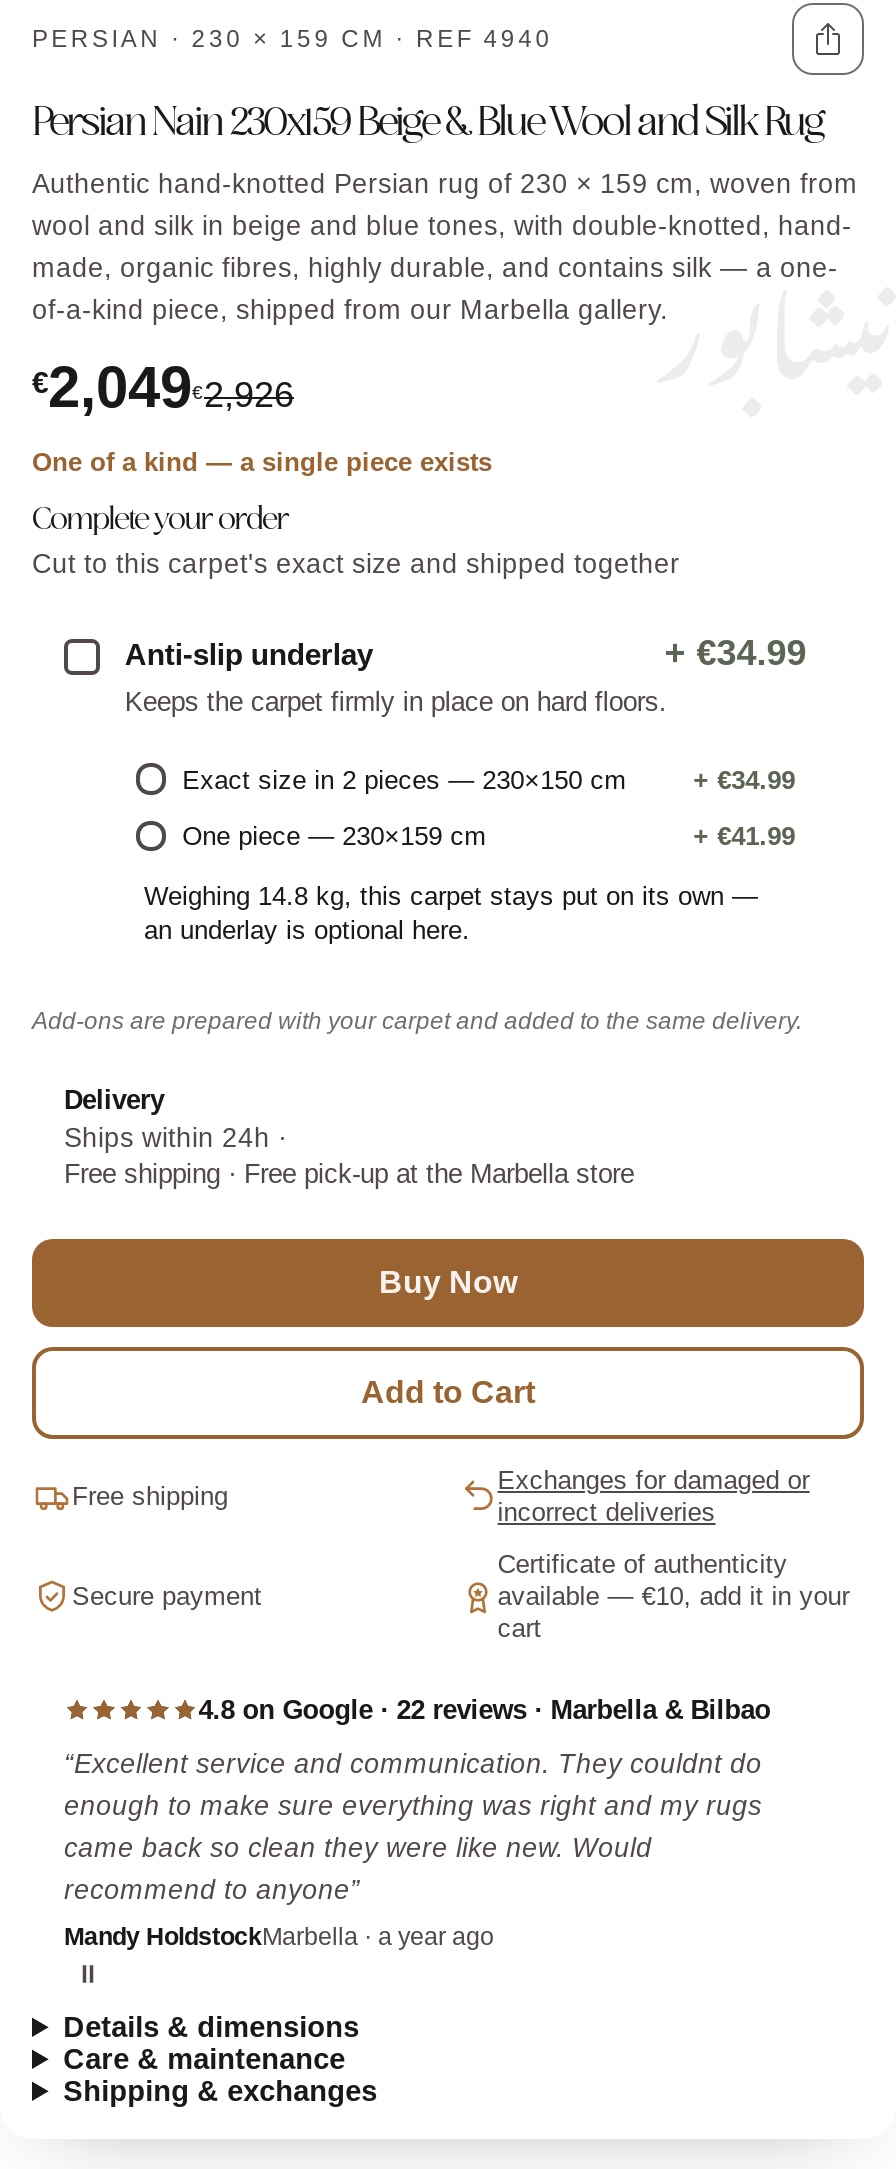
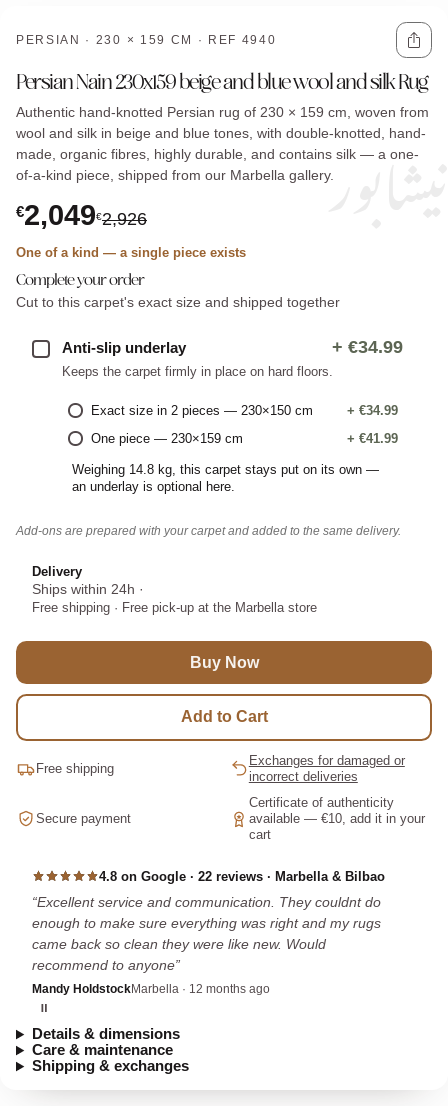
- Persian Nain 230x159 Beige & Blue Wool and Silk Rug
+ Persian Nain 230x159 beige and blue wool and silk Rug

- Mandy HoldstockMarbella · a year ago
+ Mandy HoldstockMarbella · 12 months ago
